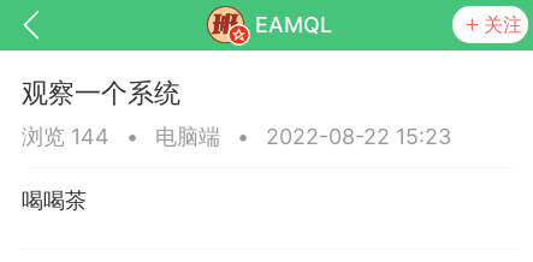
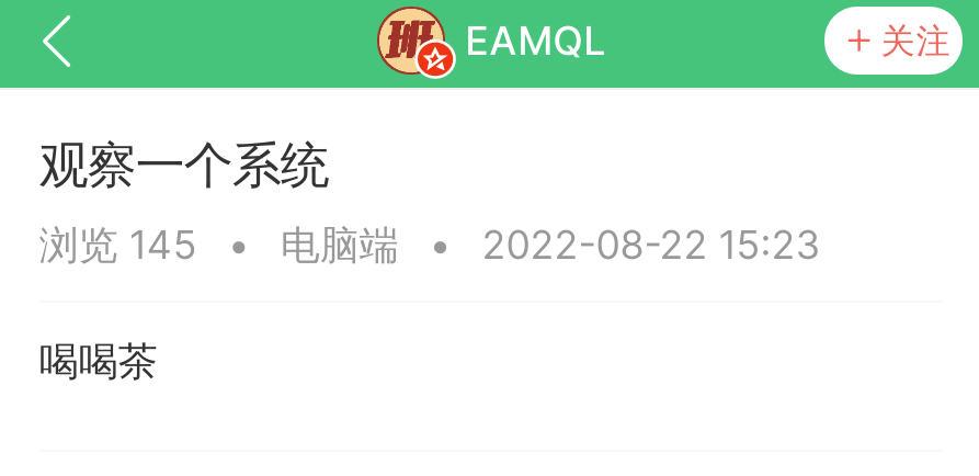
- 浏览 144
+ 浏览 145
